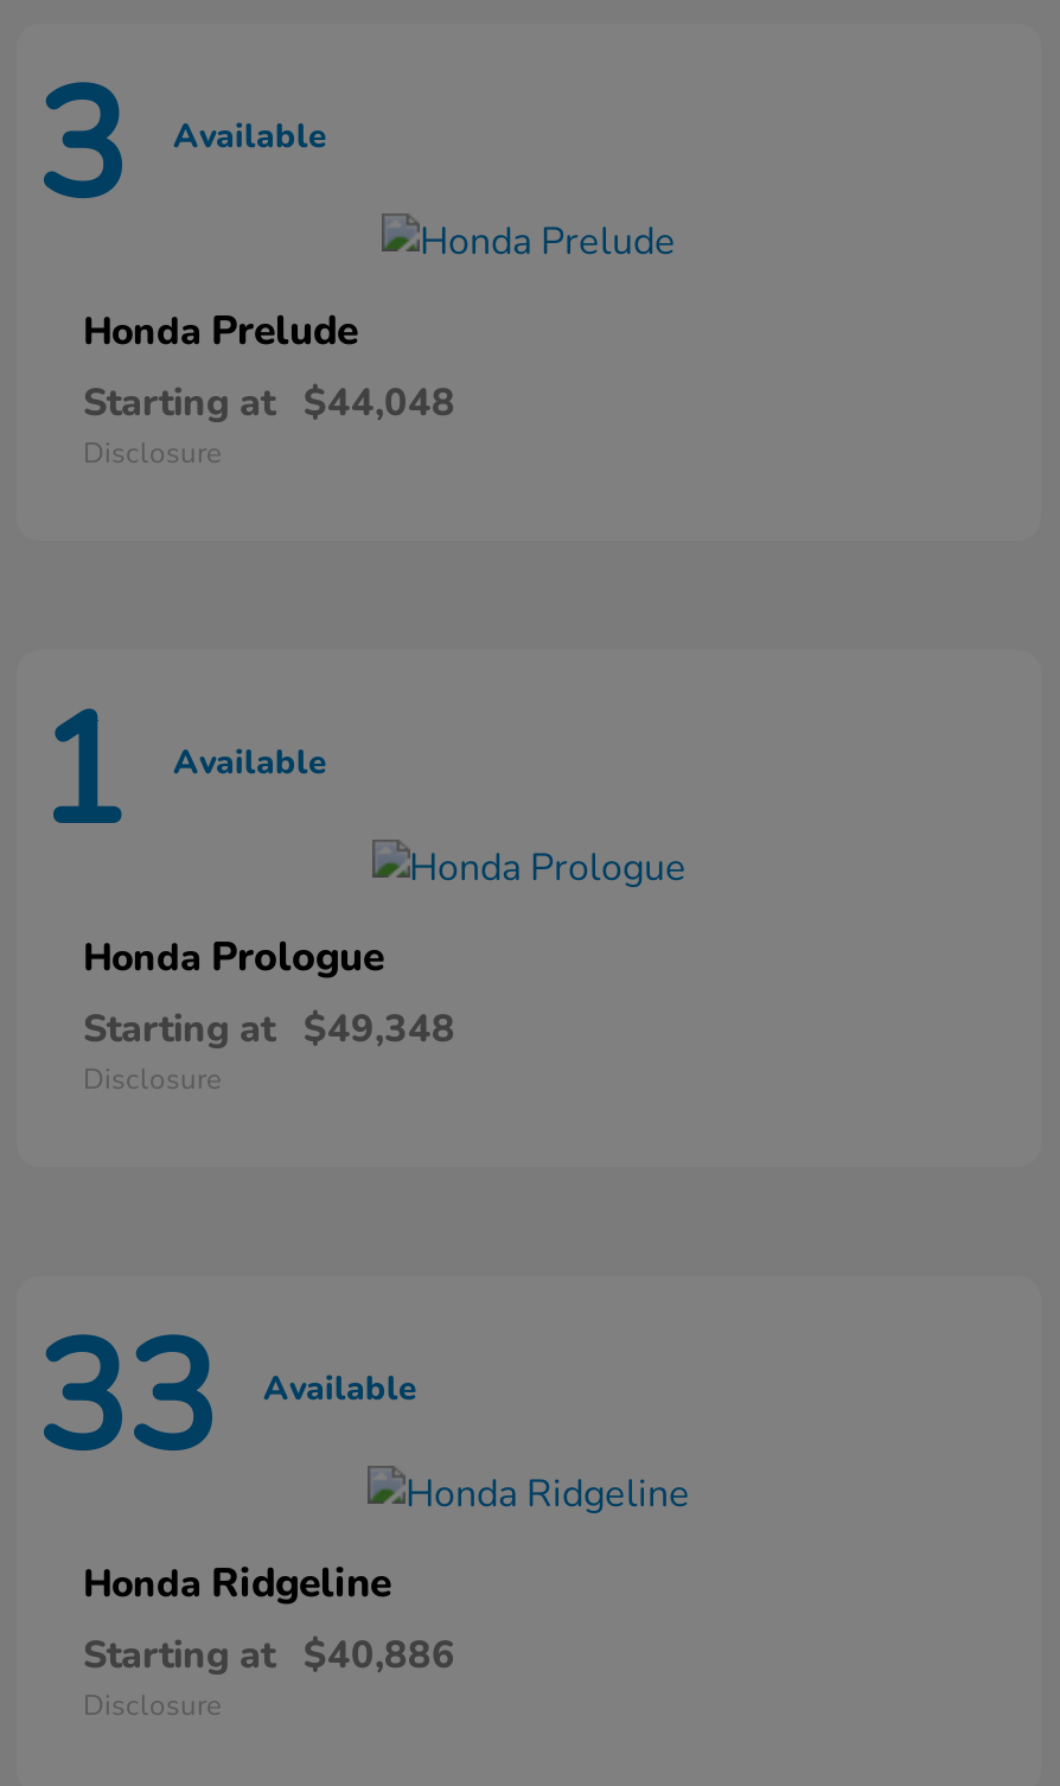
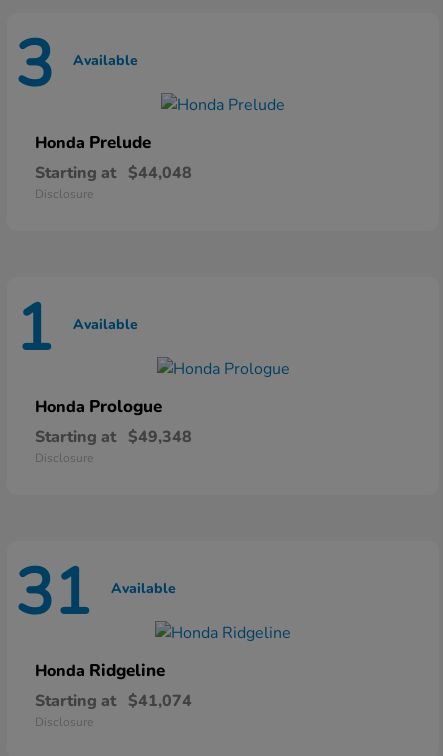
- 33 Available
+ 31 Available

- Starting at $40,886
+ Starting at $41,074
